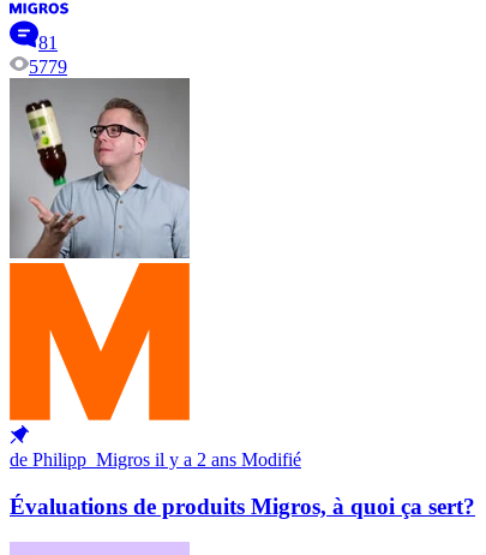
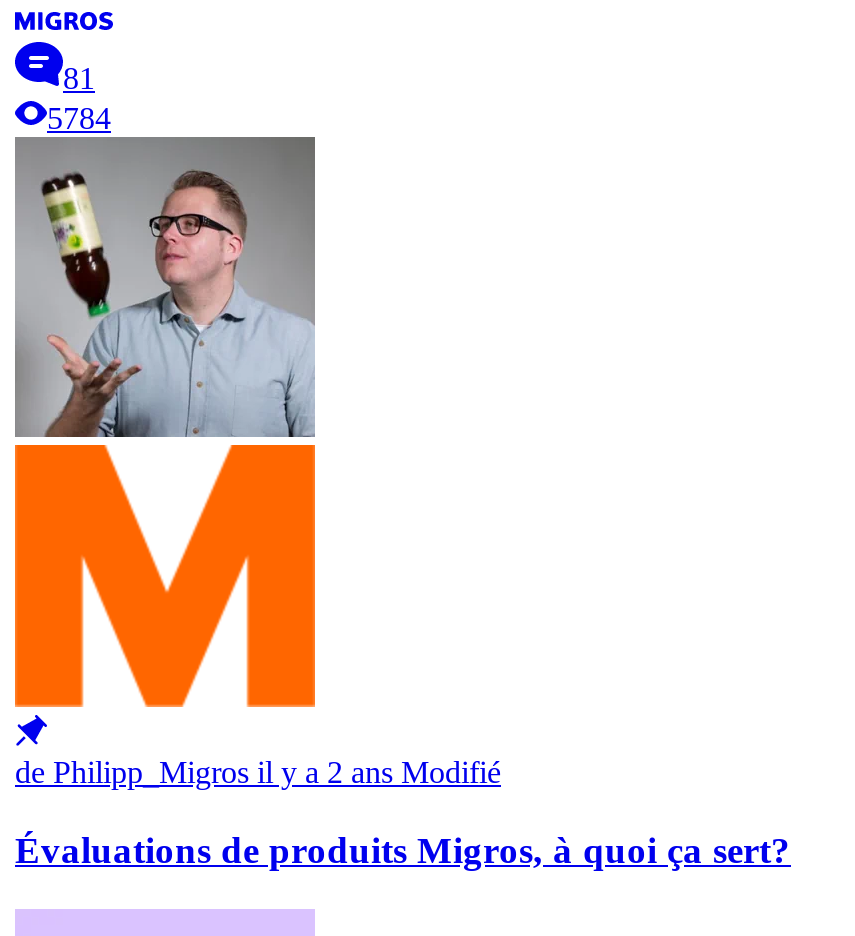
- 5779
+ 5784
